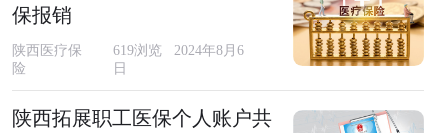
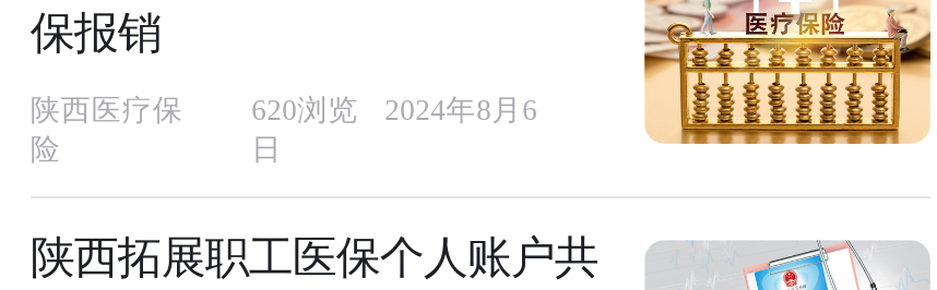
- 619浏览 2024年8月6
+ 620浏览 2024年8月6
